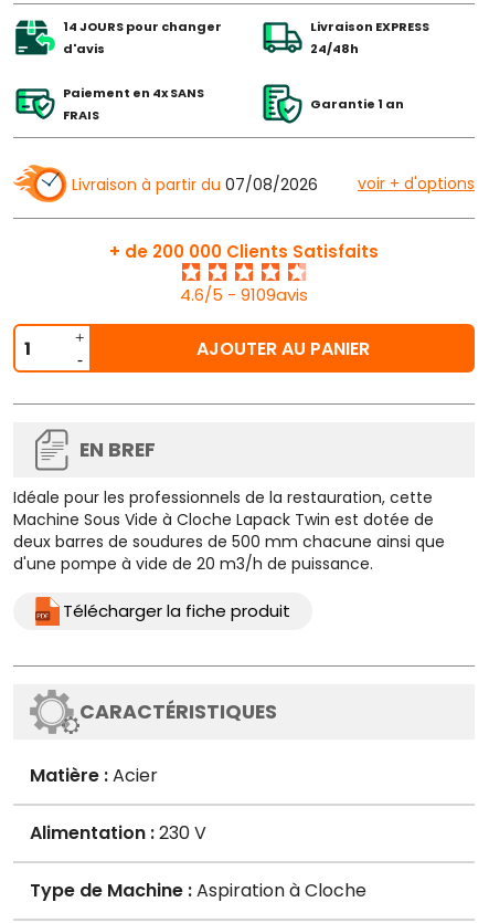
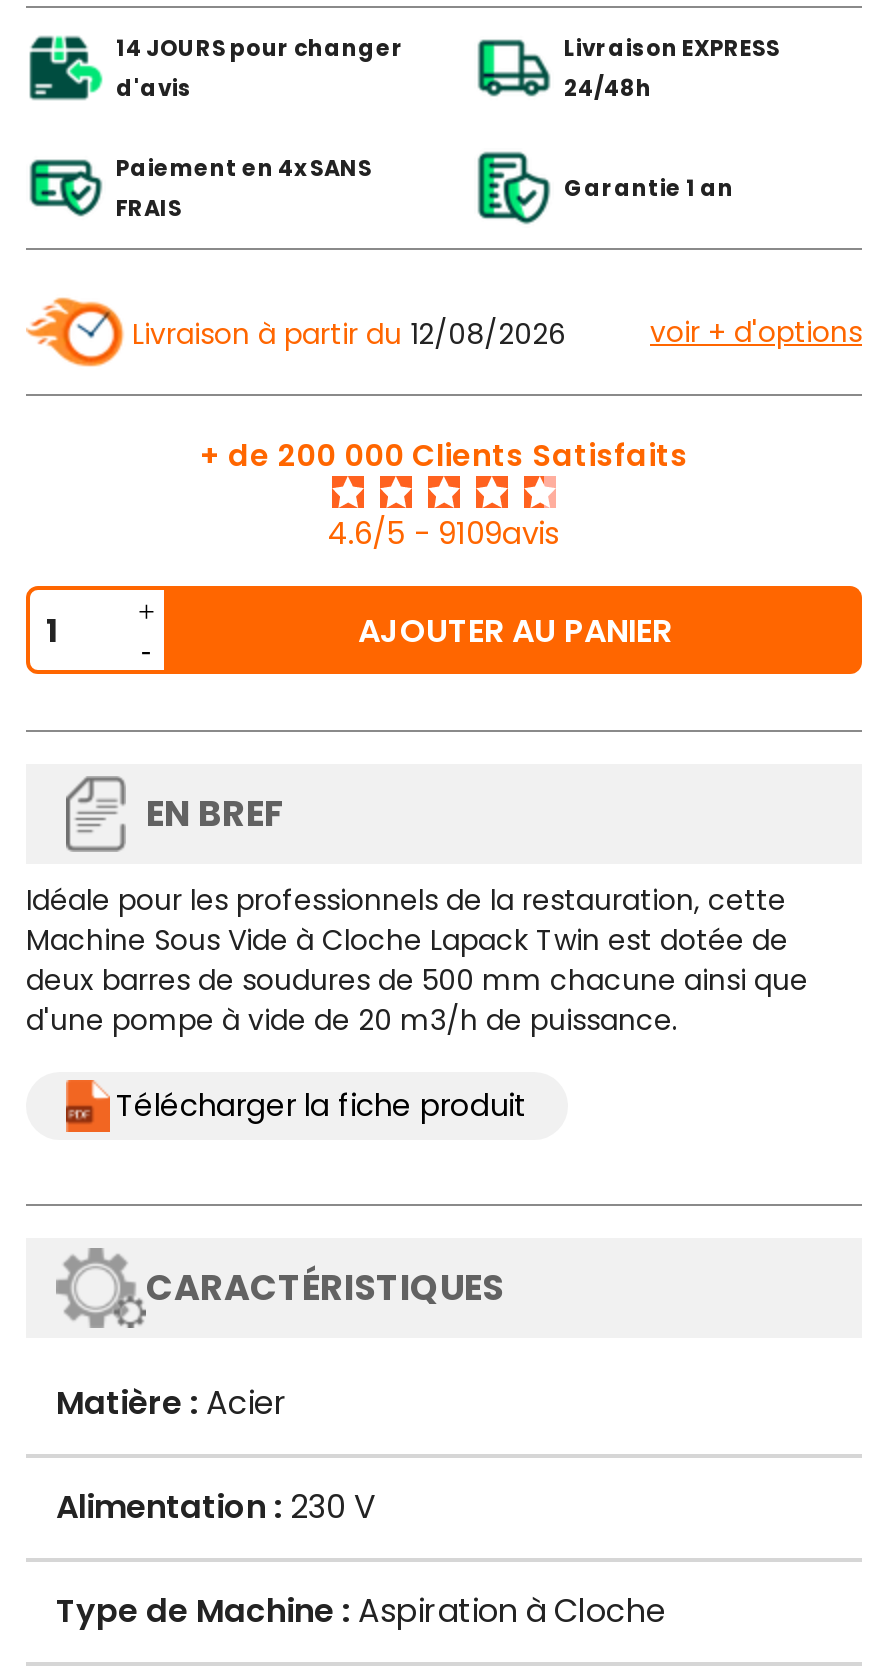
- Livraison à partir du 07/08/2026
+ Livraison à partir du 12/08/2026
